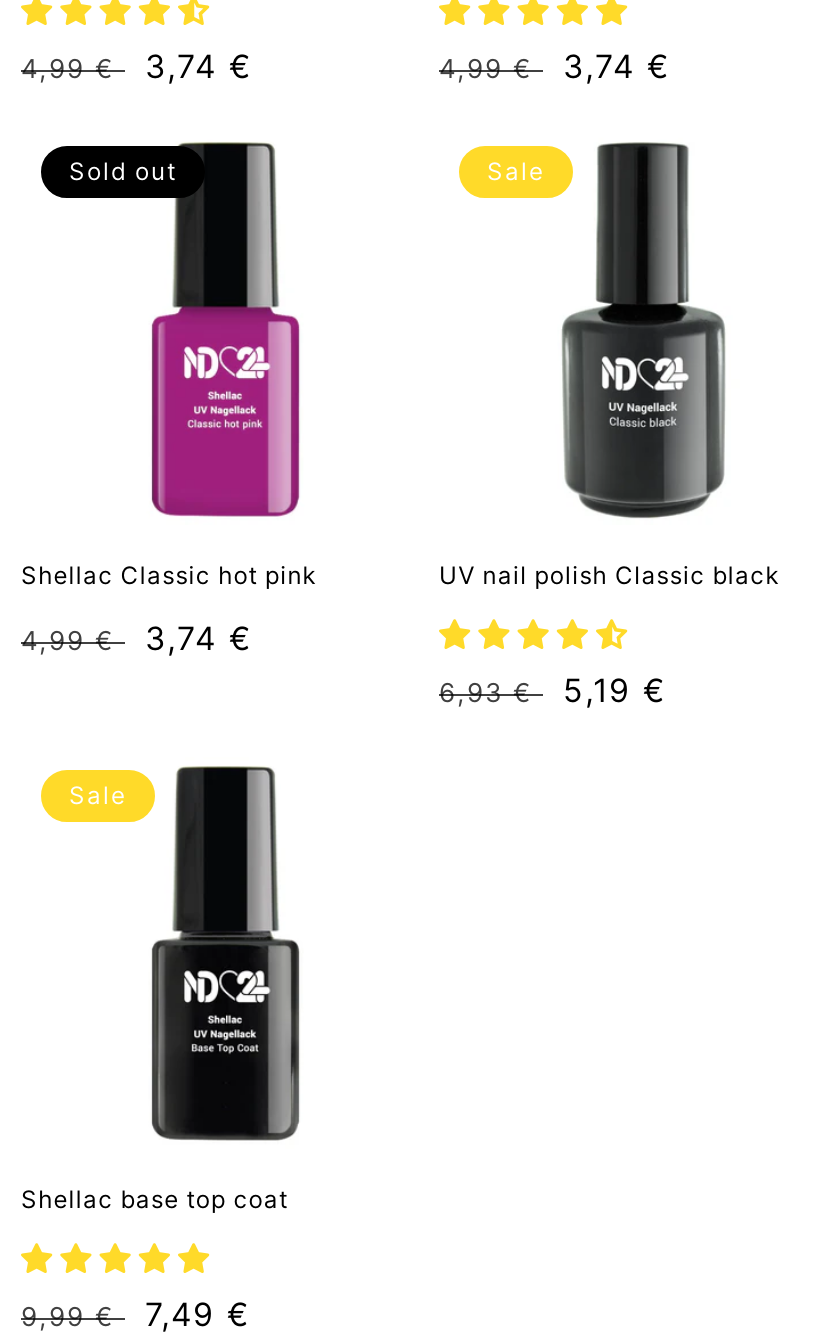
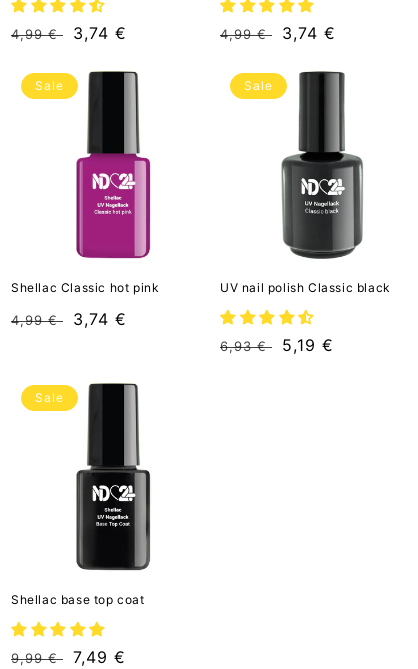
- Sold out
+ Sale
